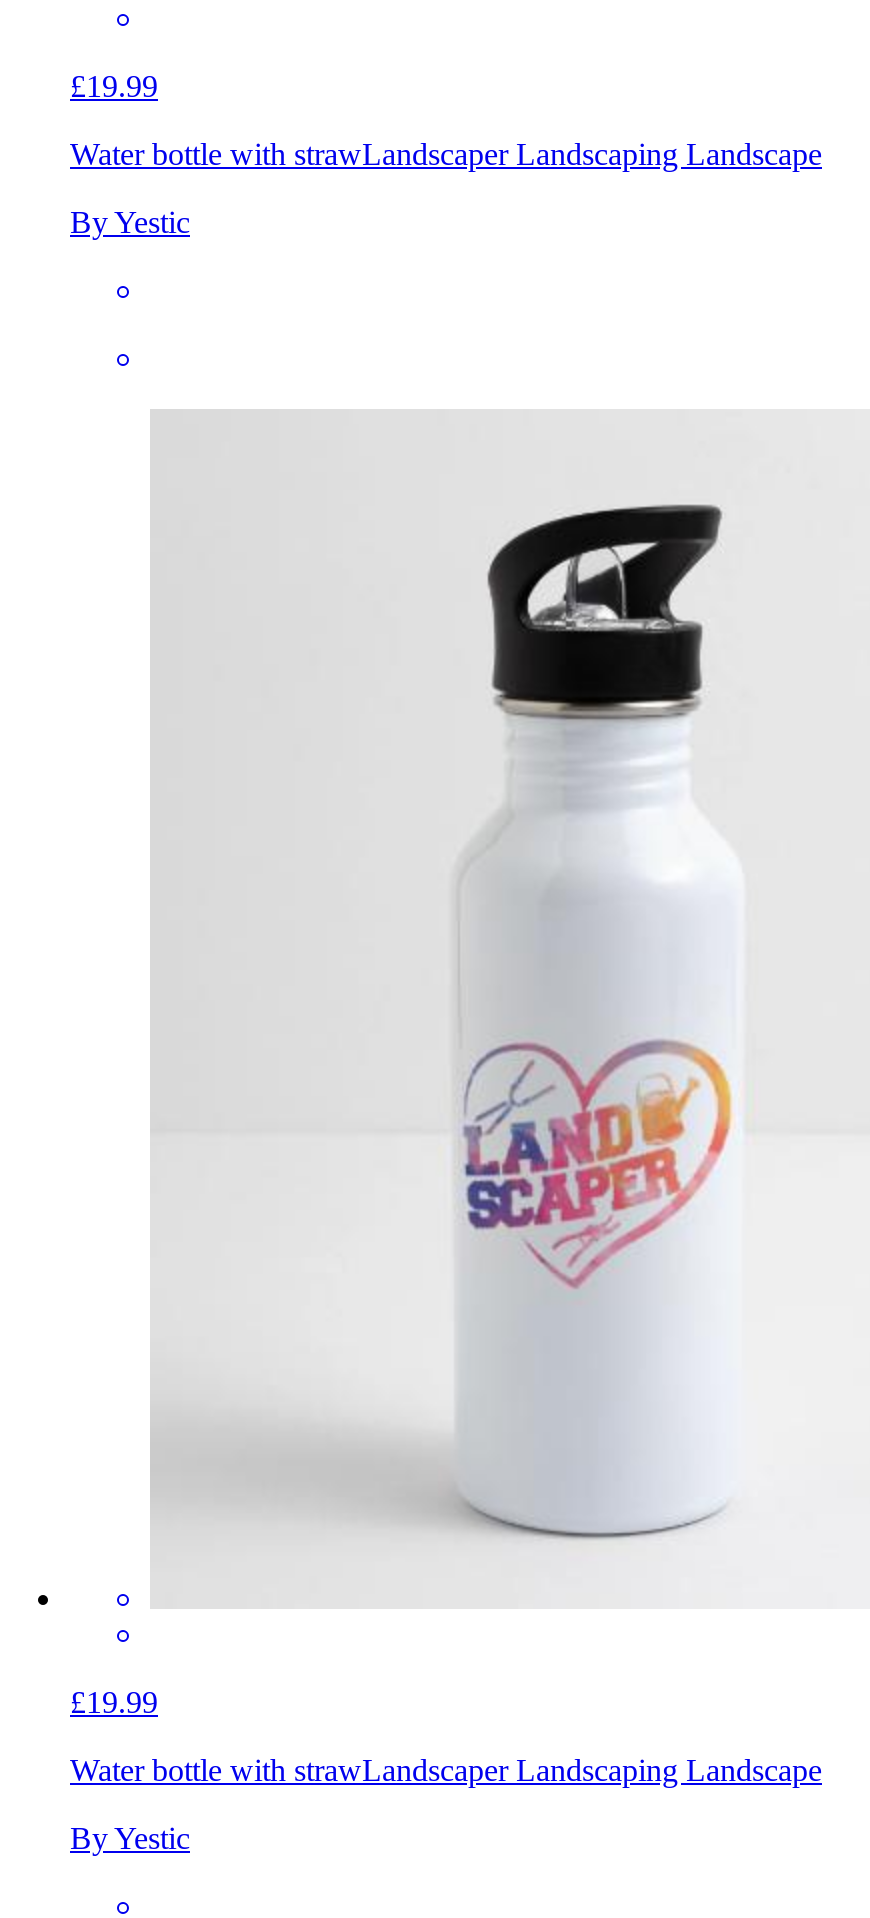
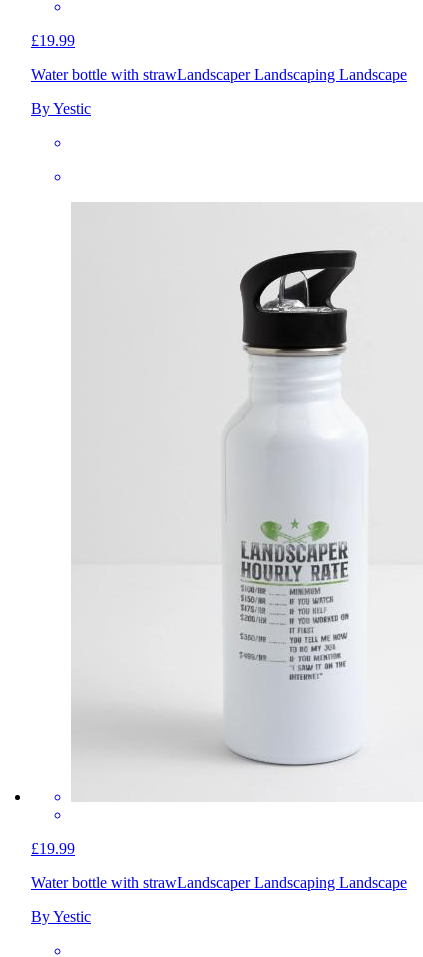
- [image]
+ [image]
